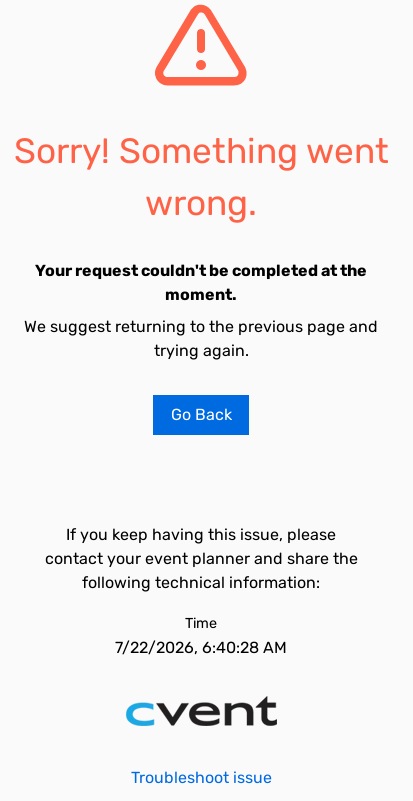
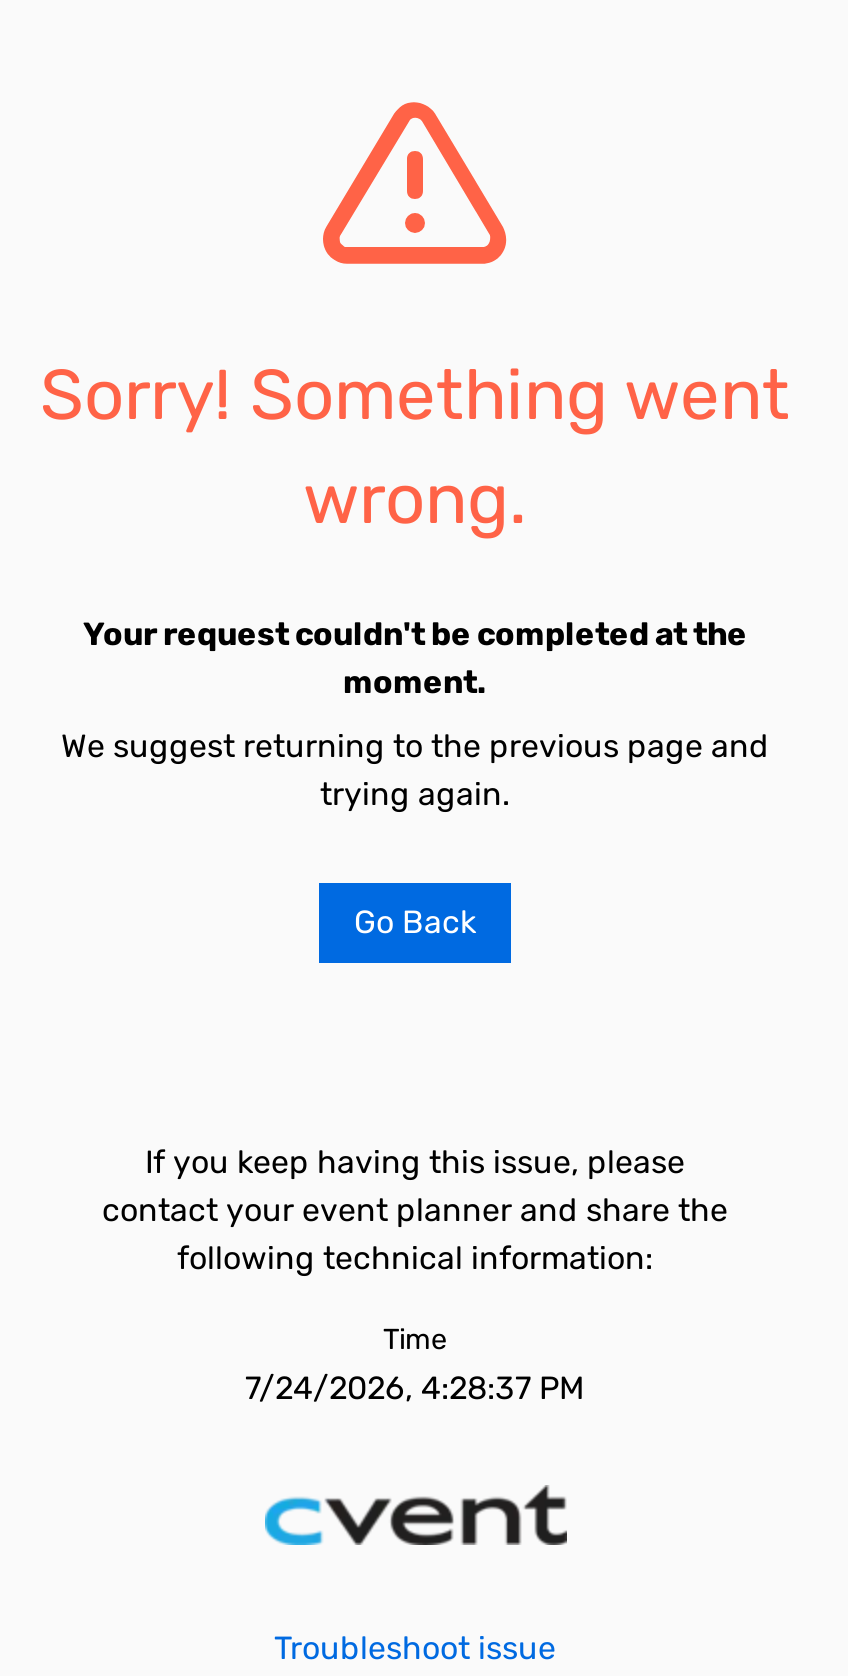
- 7/22/2026, 6:40:28 AM
+ 7/24/2026, 4:28:37 PM
